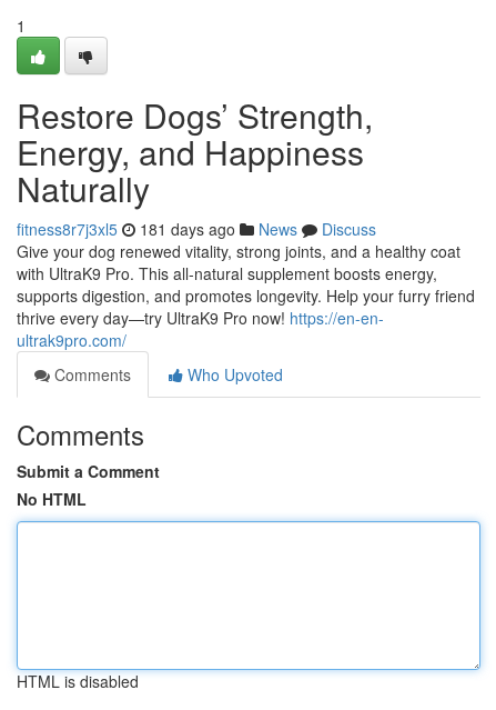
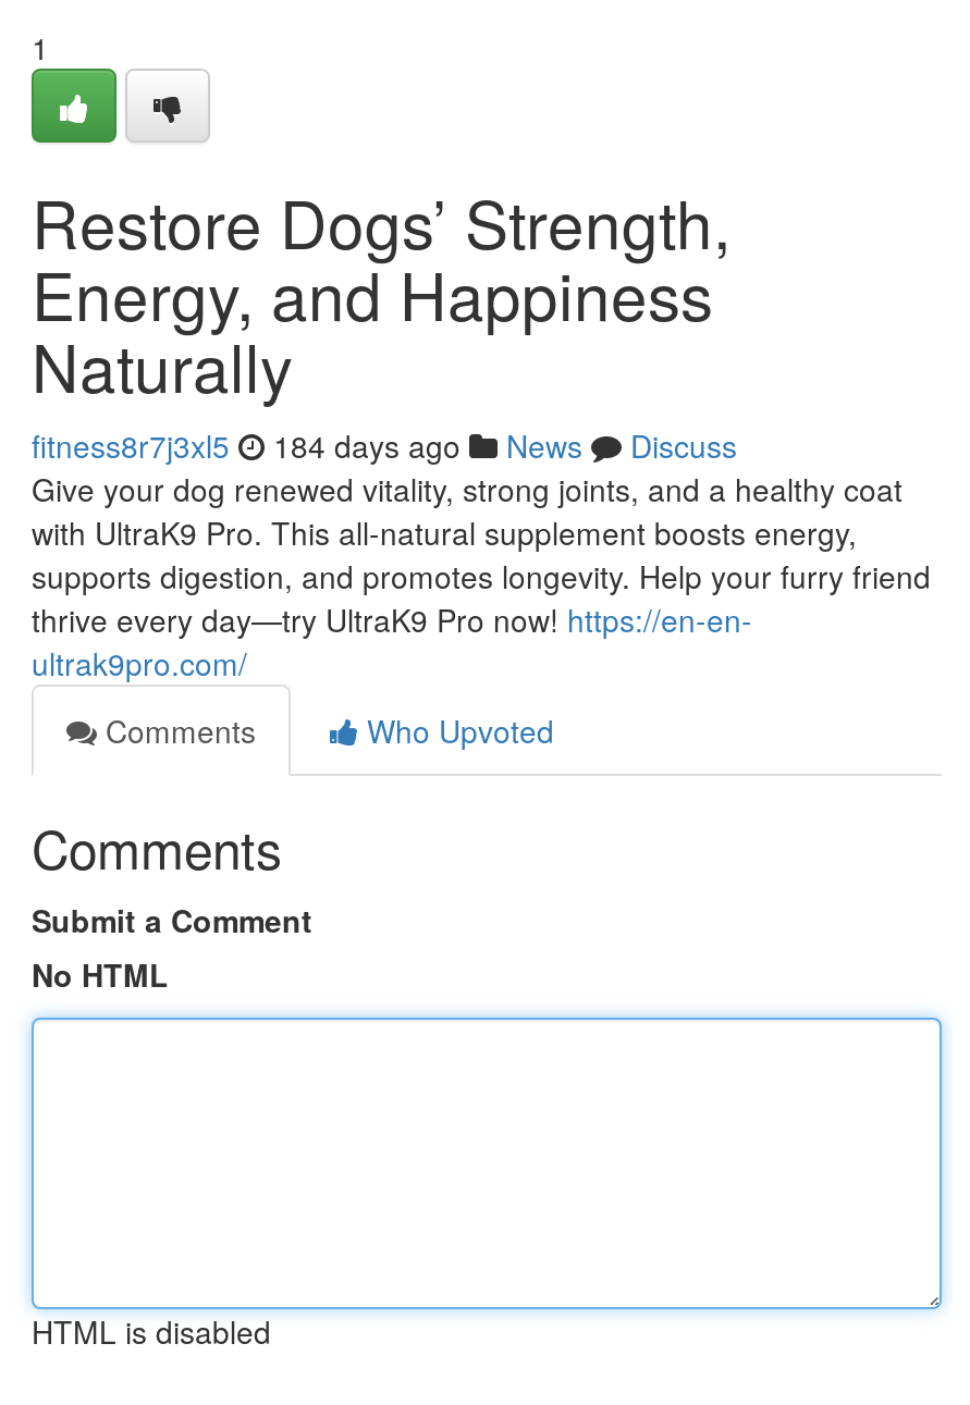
- fitness8r7j3xl5 181 days ago News Discuss
+ fitness8r7j3xl5 184 days ago News Discuss
